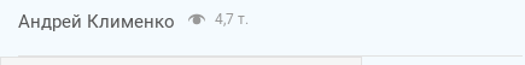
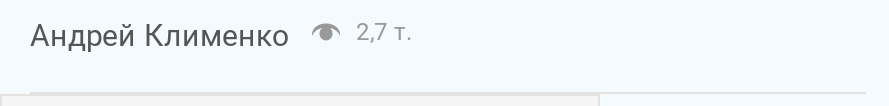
- 4,7 т.
+ 2,7 т.
